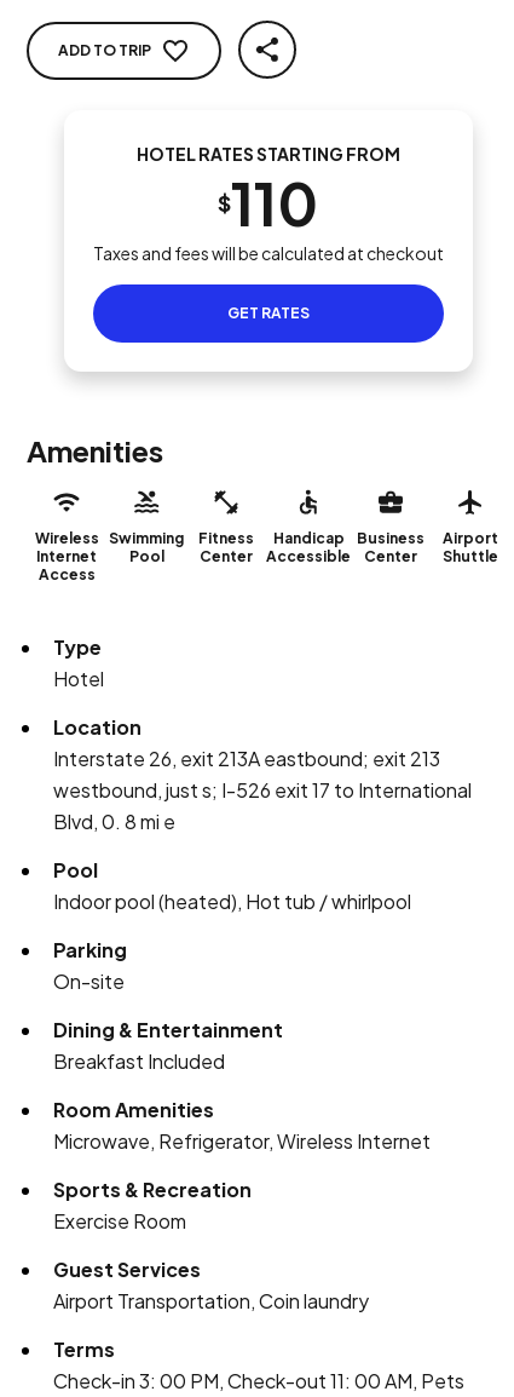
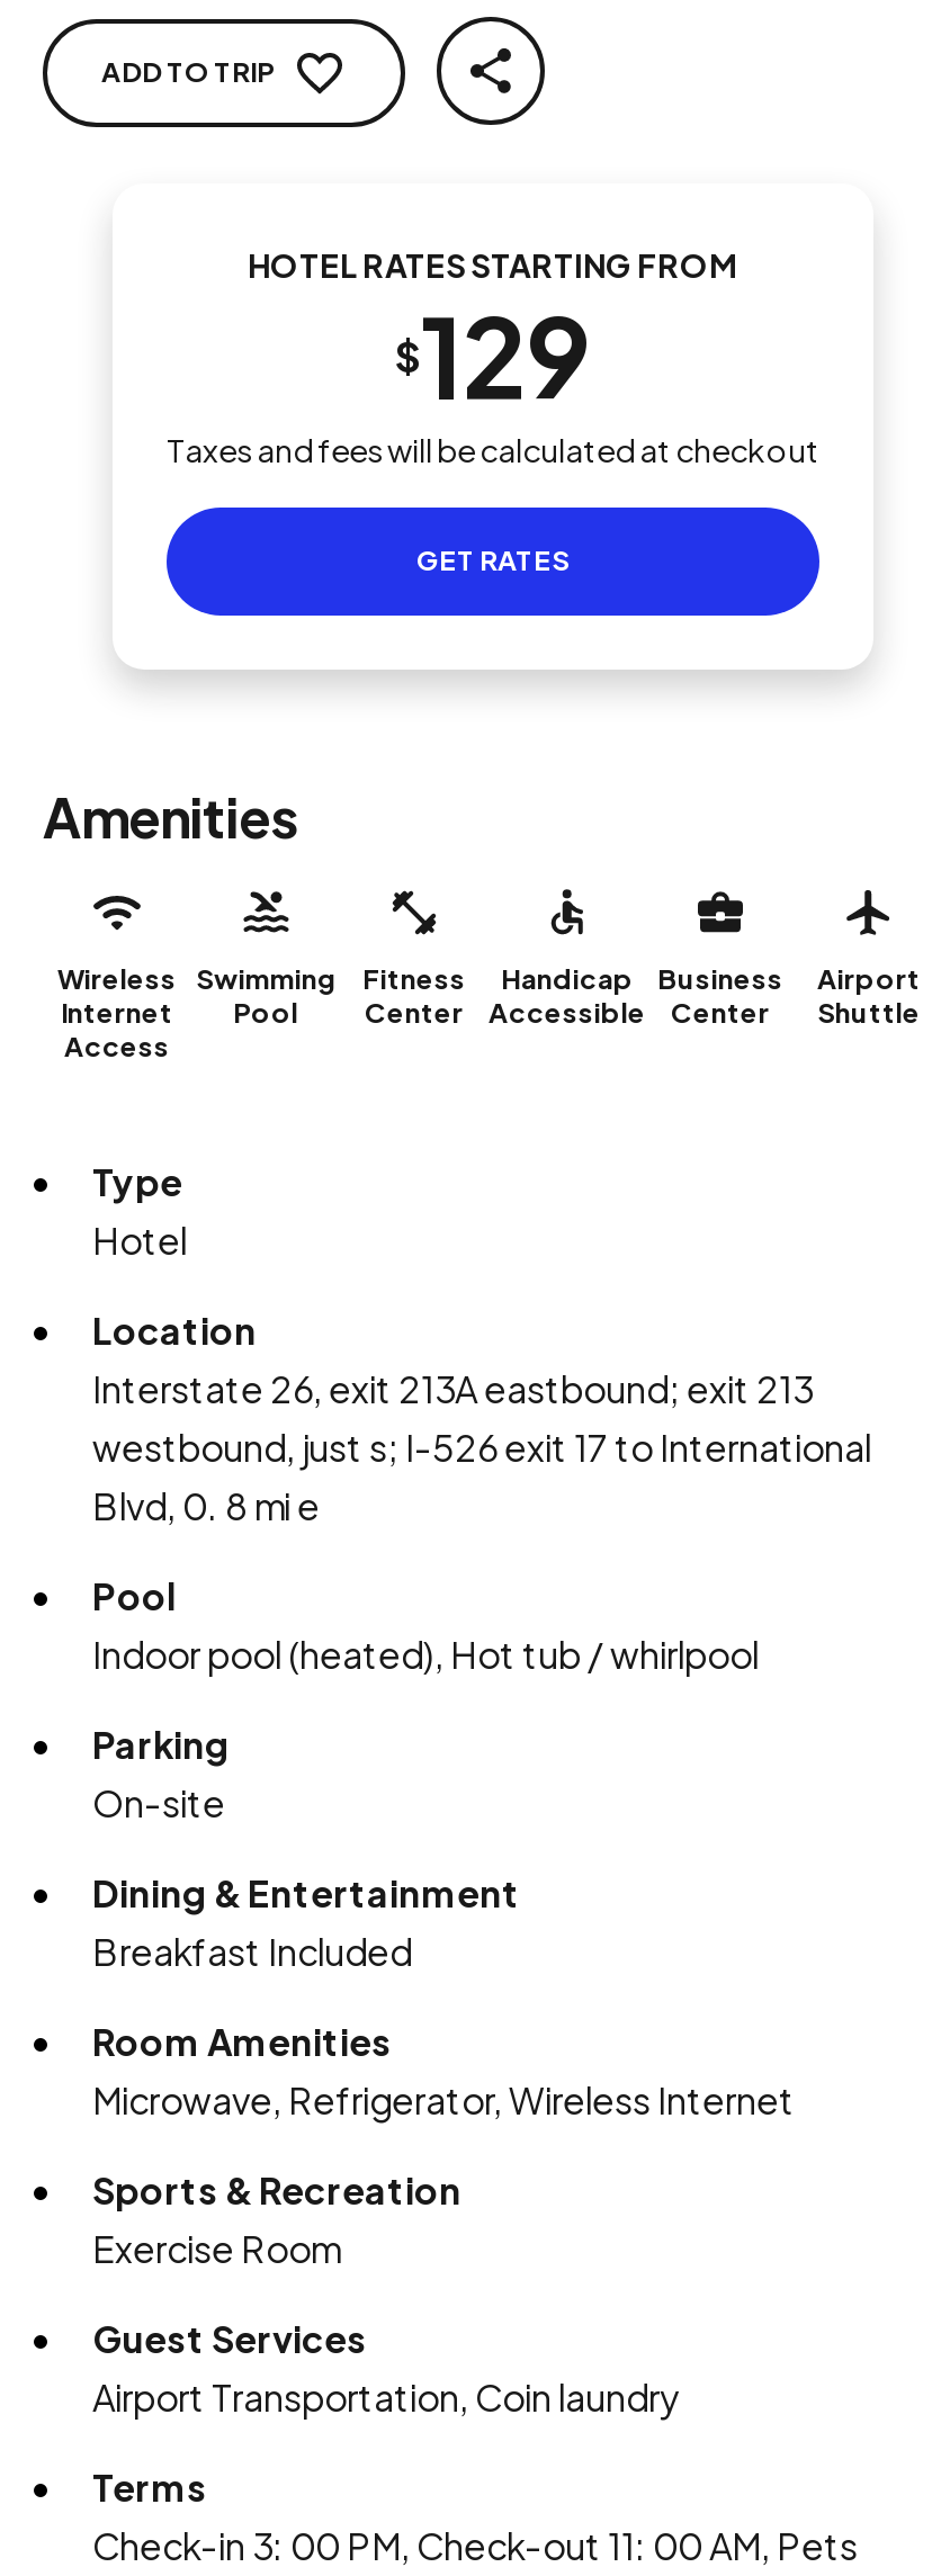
- $110
+ $129
